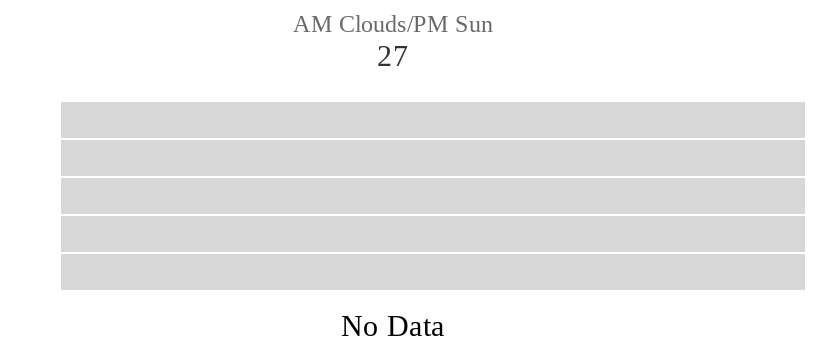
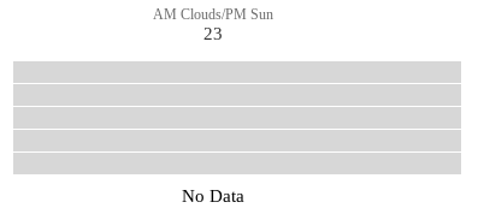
- 27
+ 23
